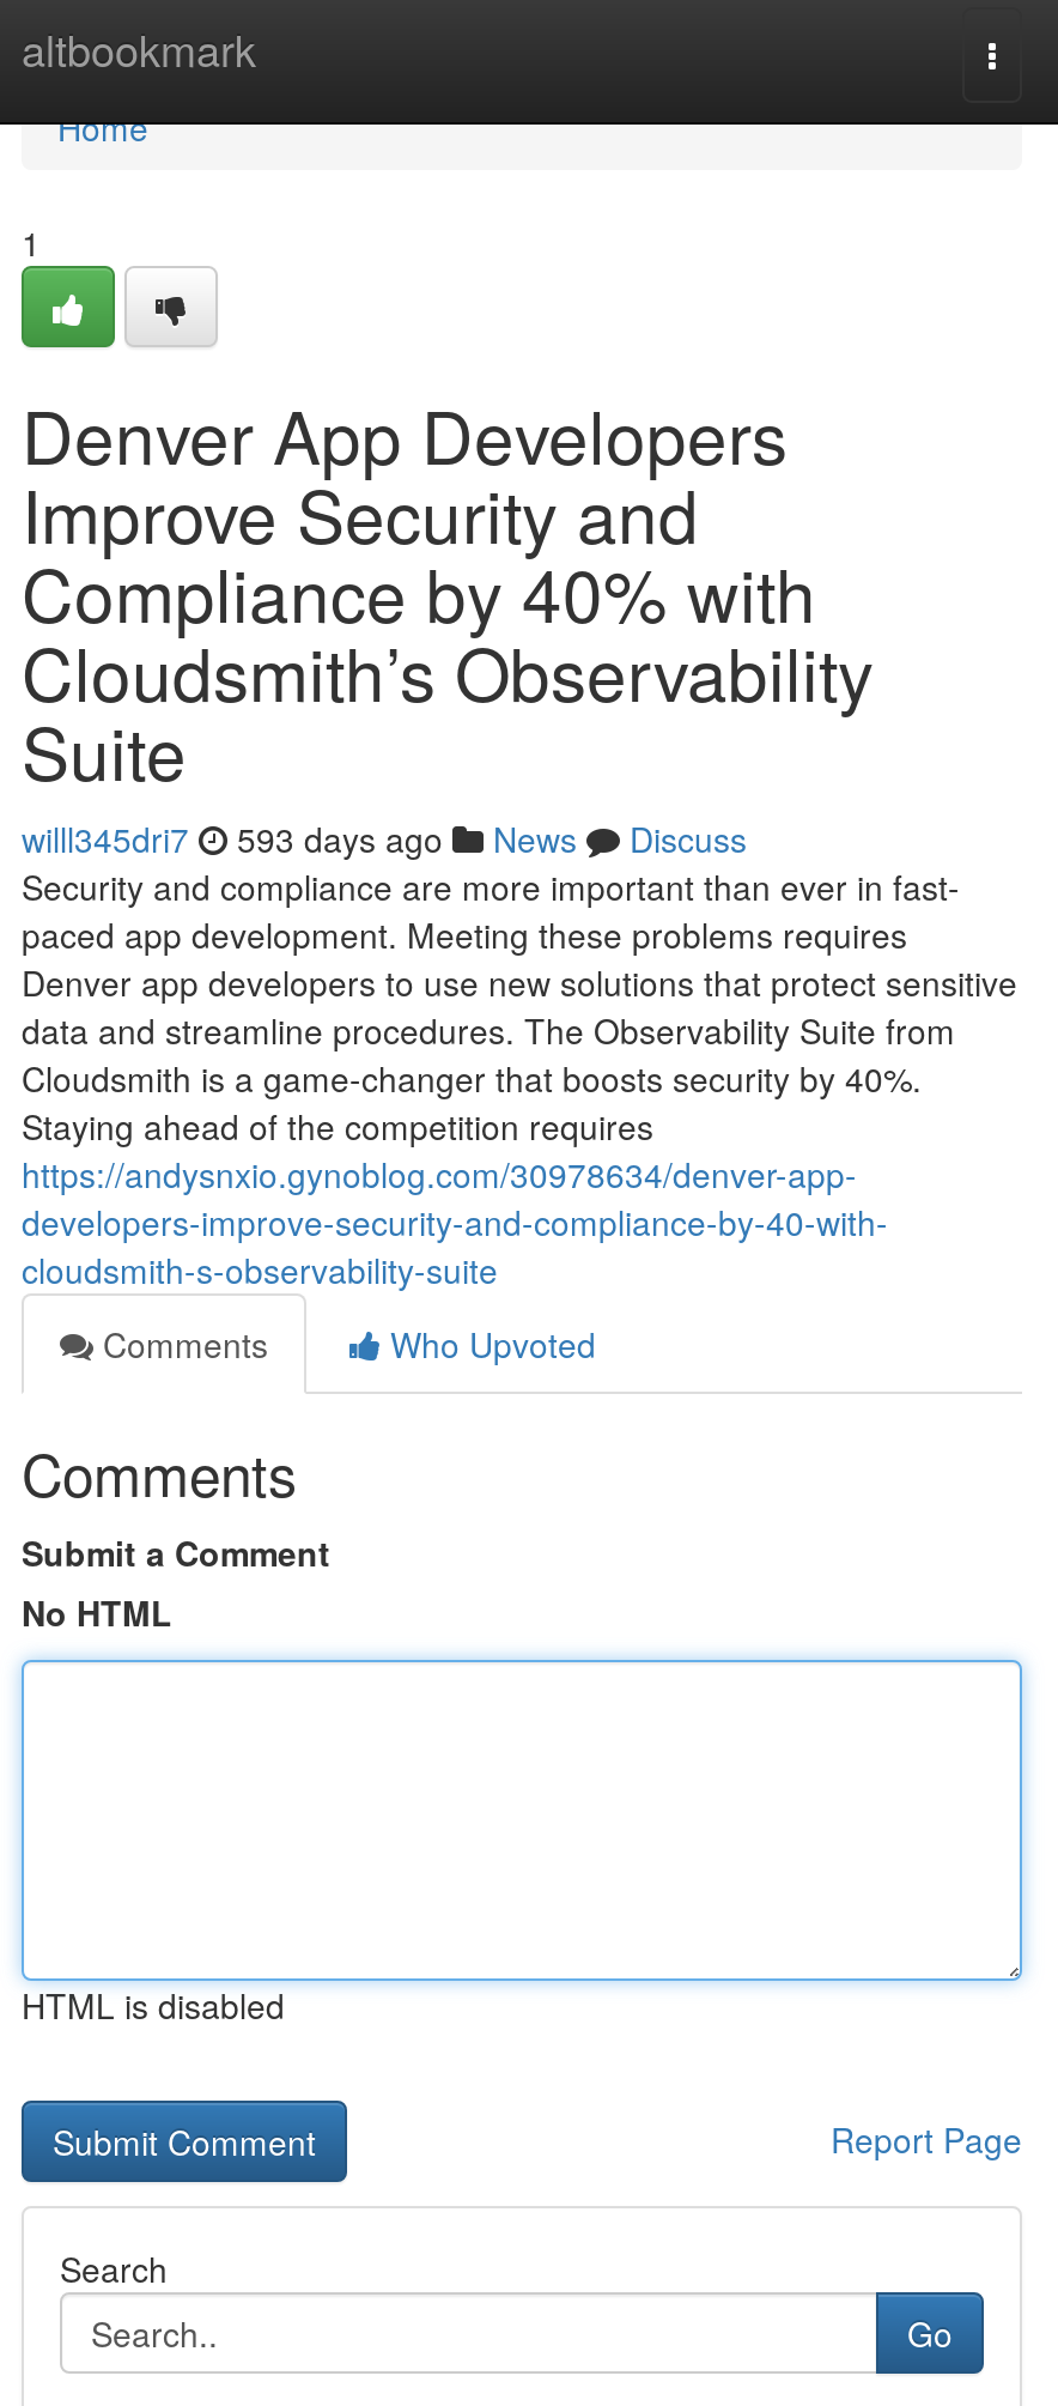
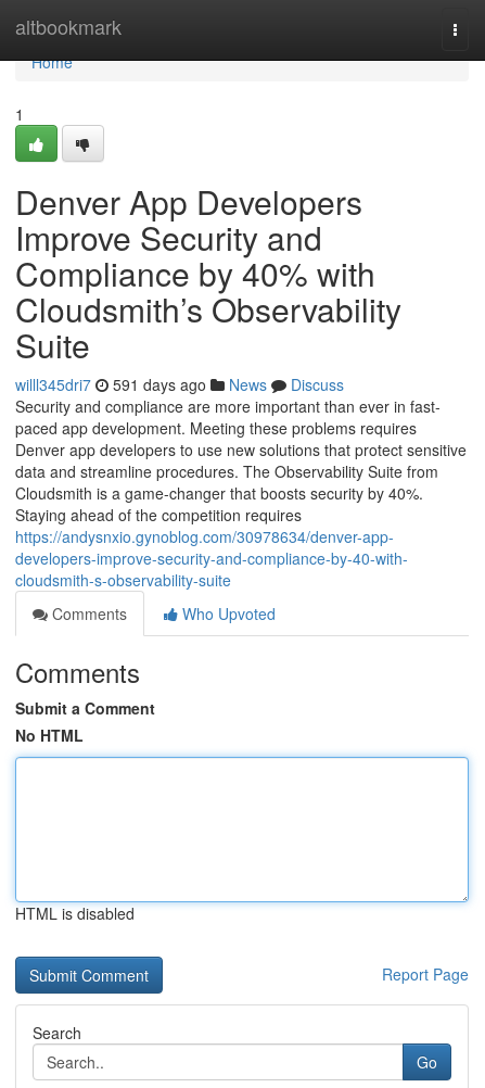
- willl345dri7 593 days ago News Discuss
+ willl345dri7 591 days ago News Discuss
